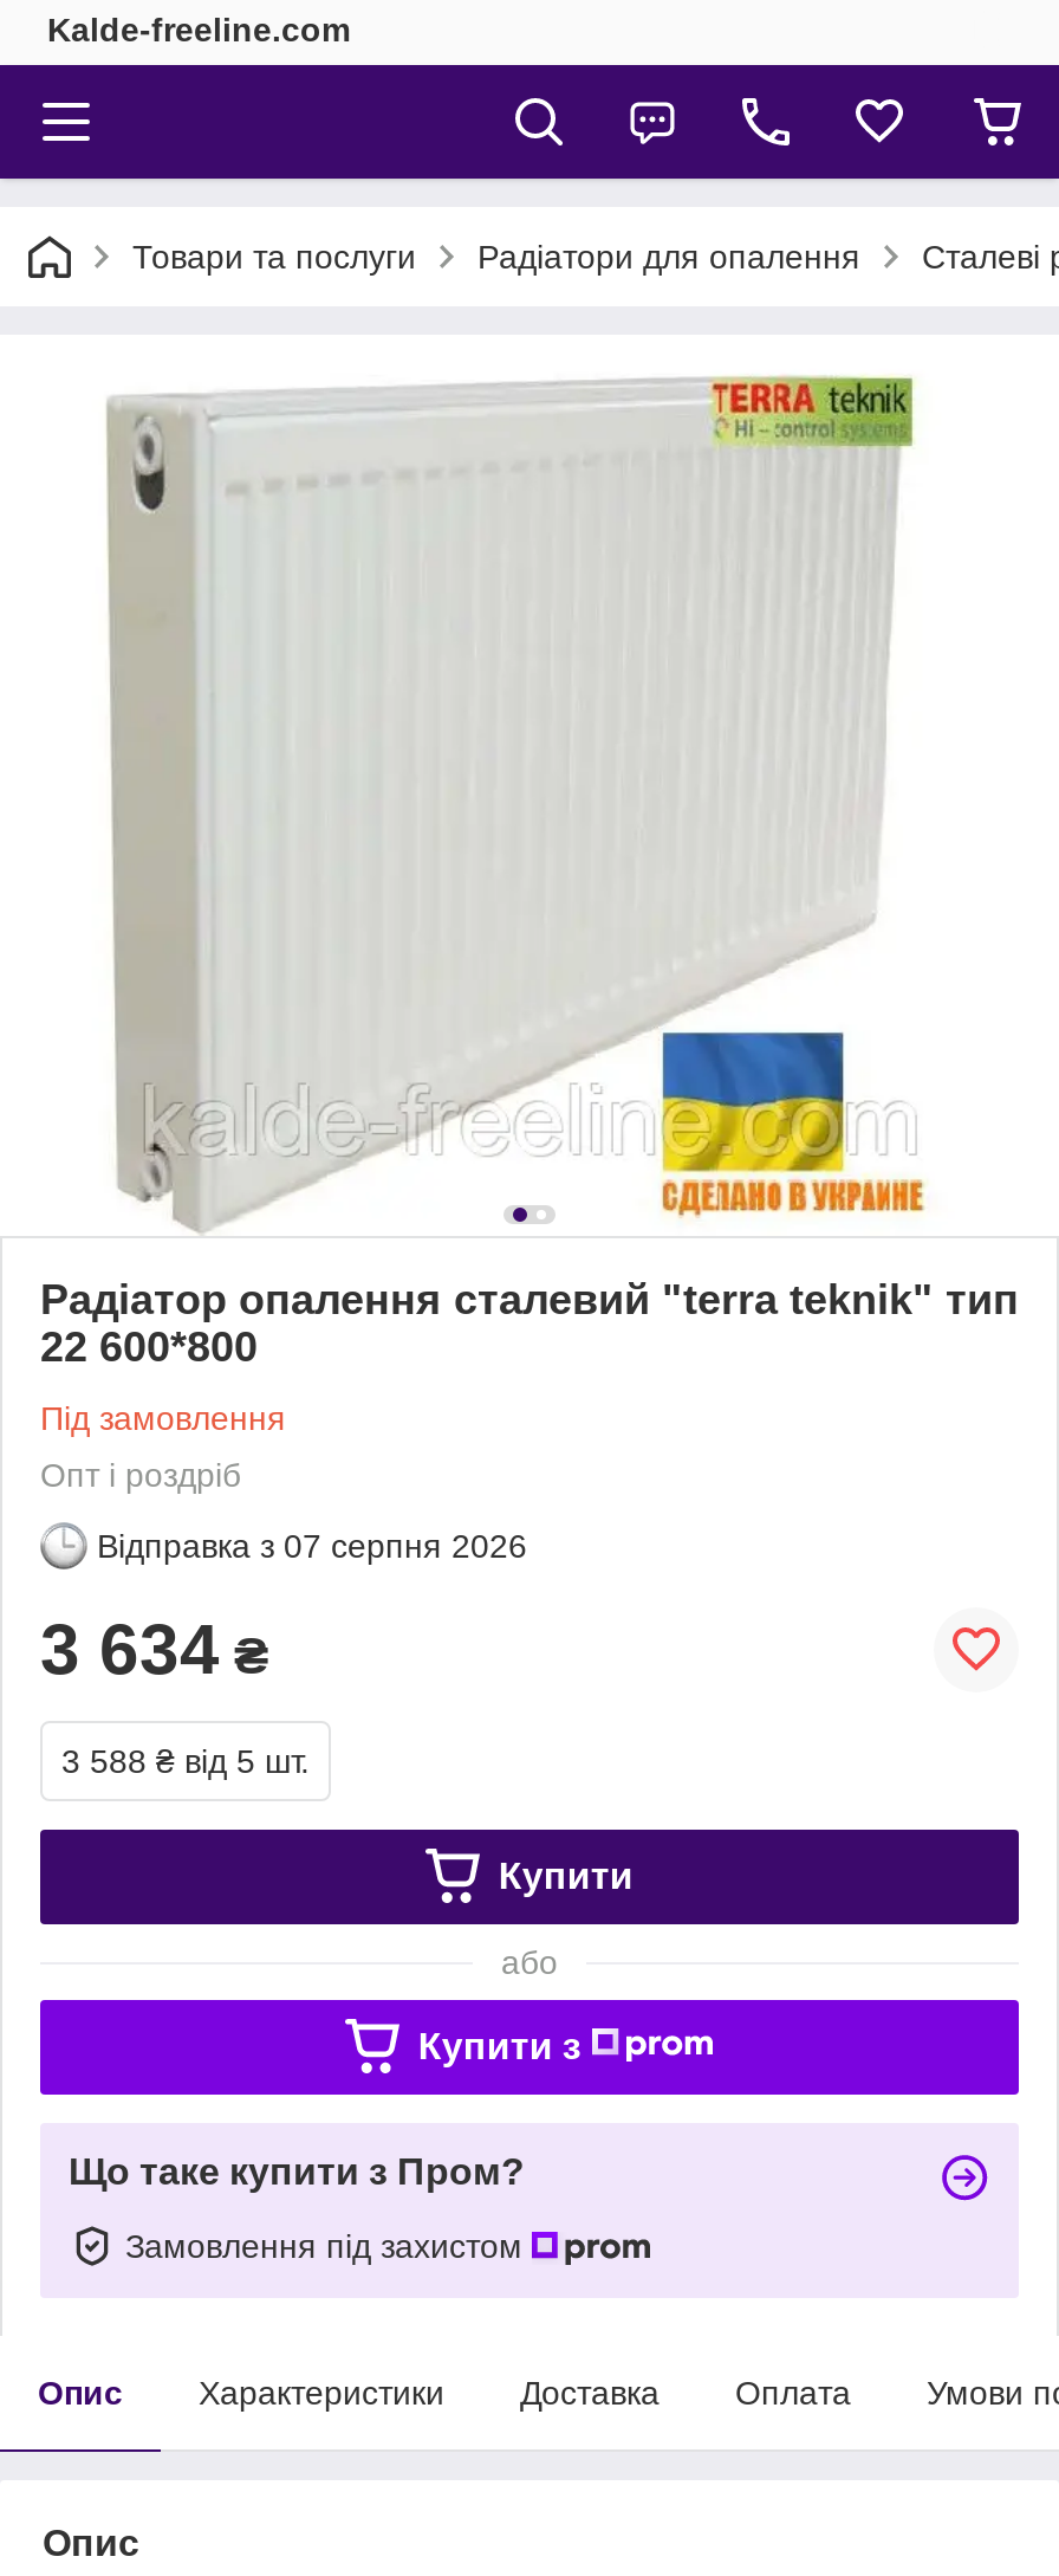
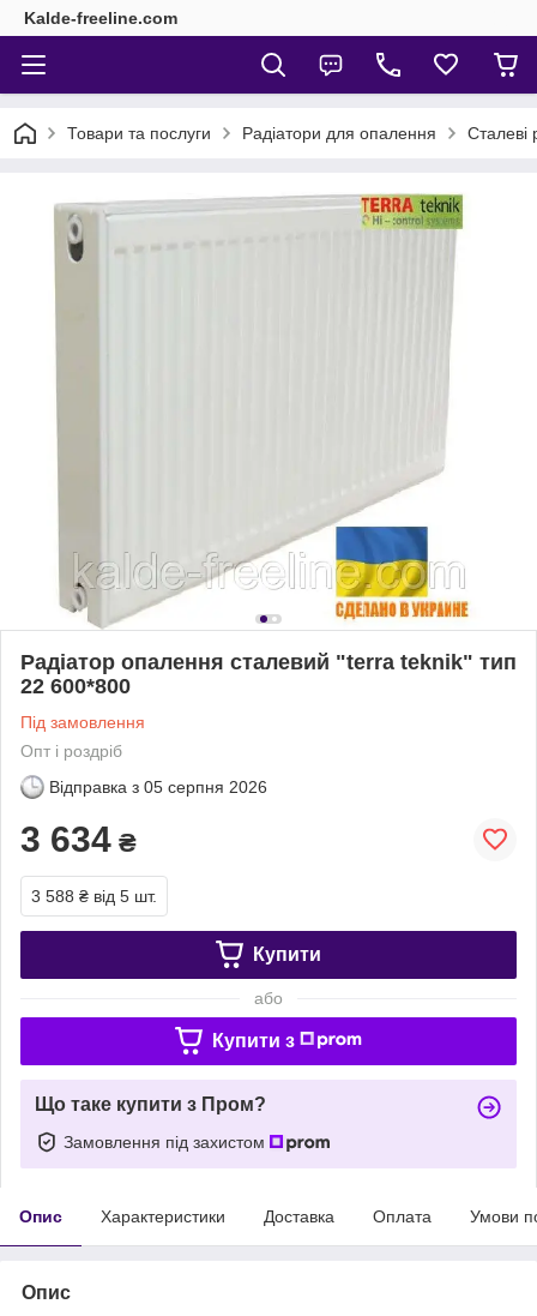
- Відправка з 07 серпня 2026
+ Відправка з 05 серпня 2026
